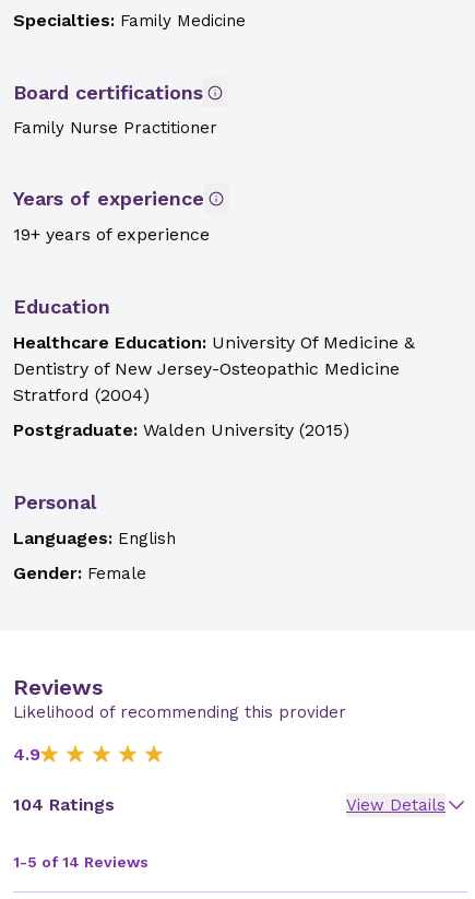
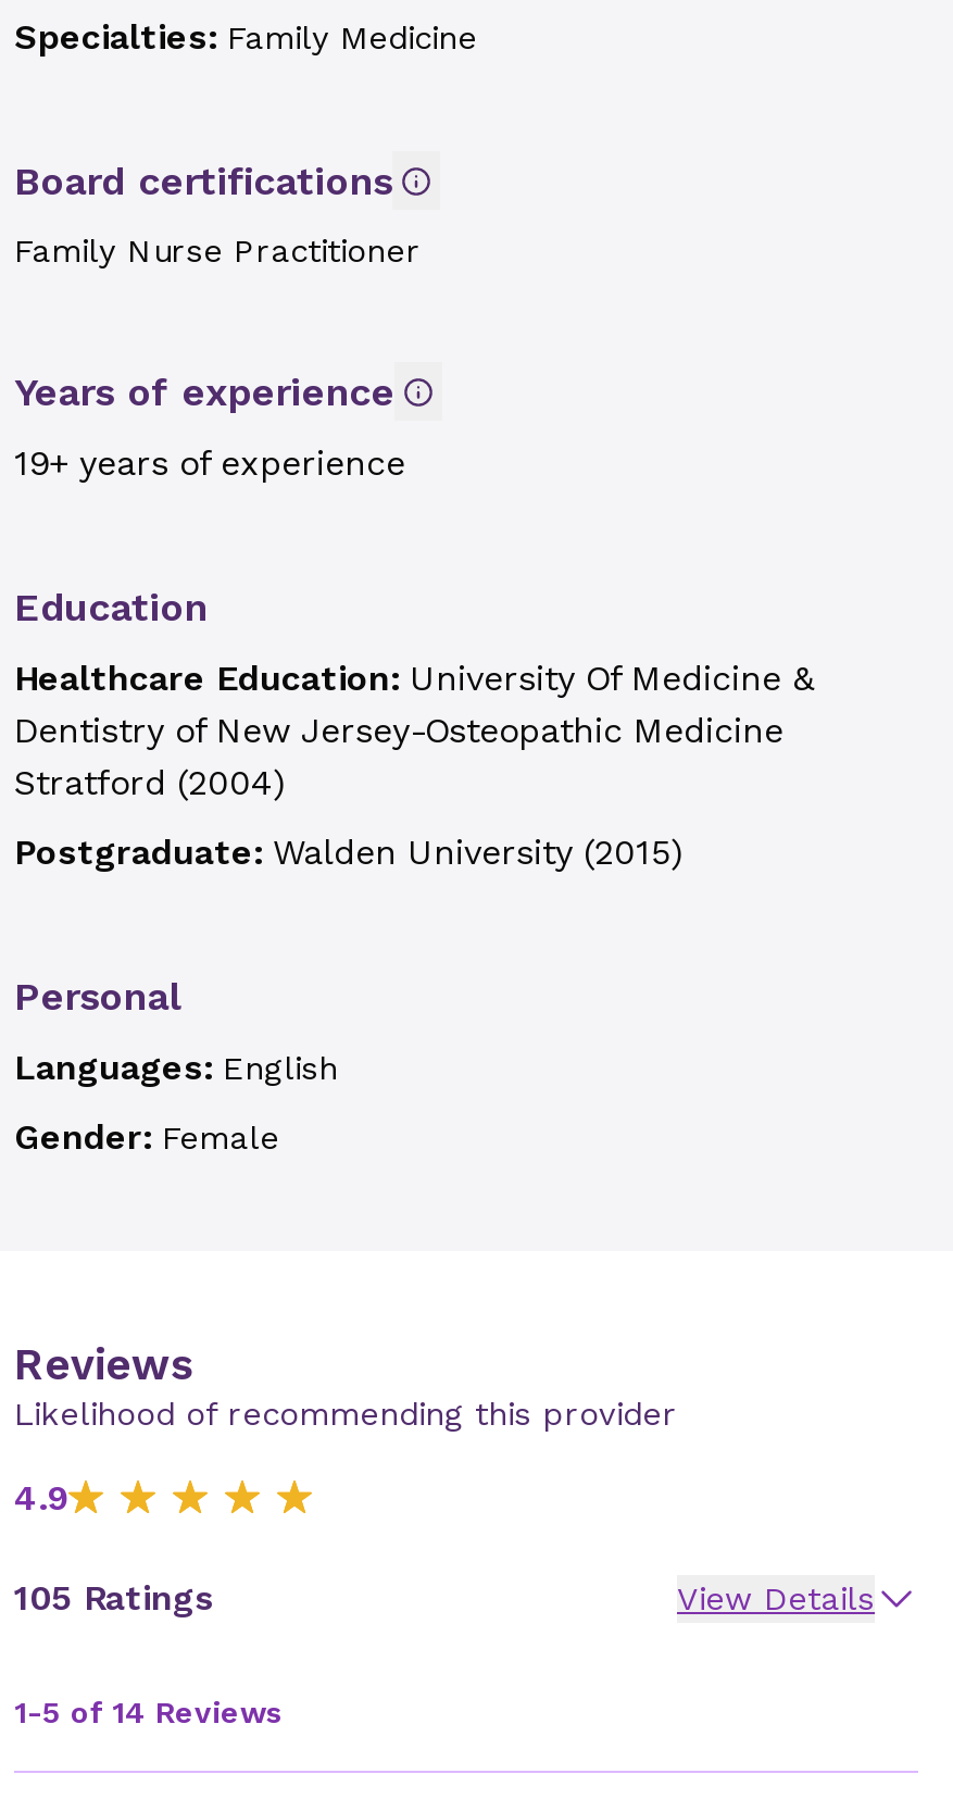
- 104 Ratings
+ 105 Ratings
